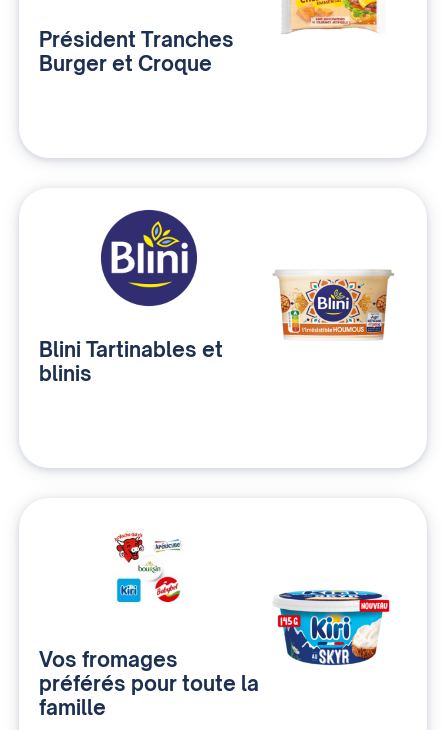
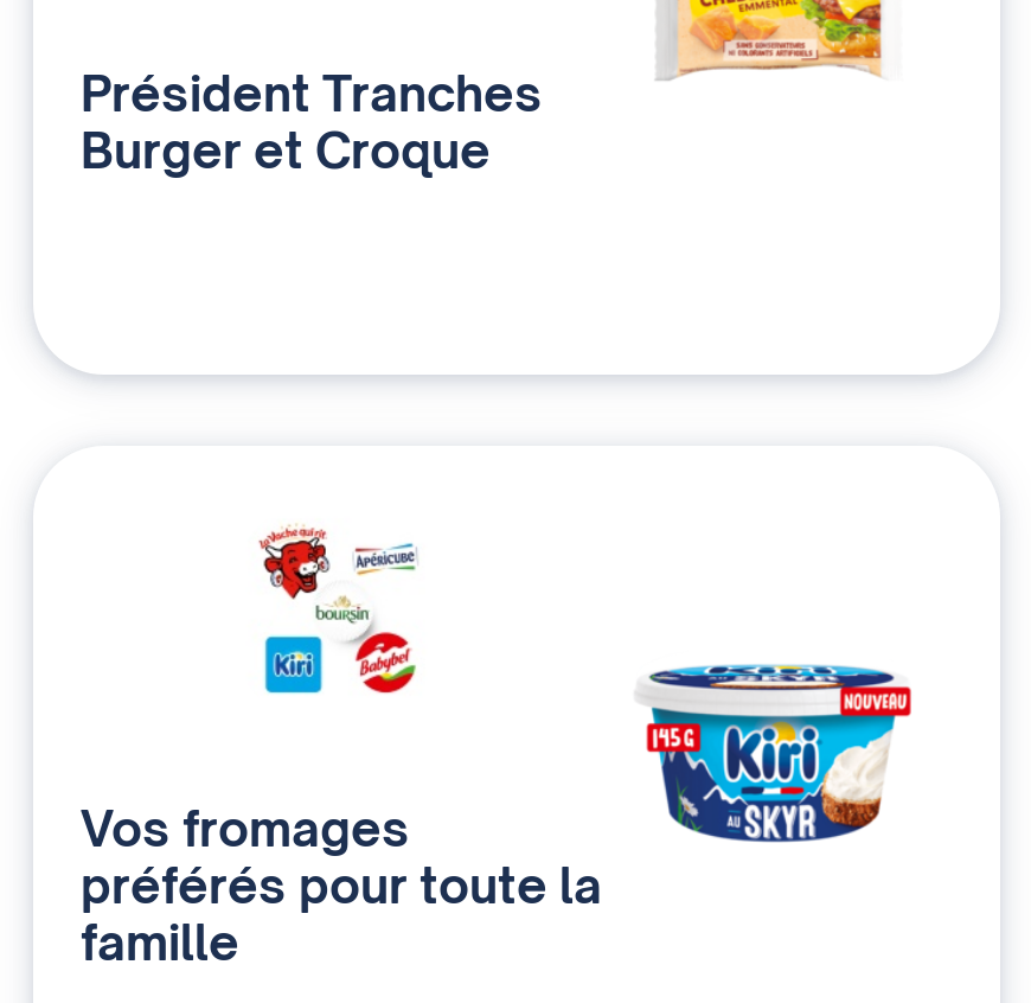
- [image]
- Blini Tartinables et
- blinis

- [image]
